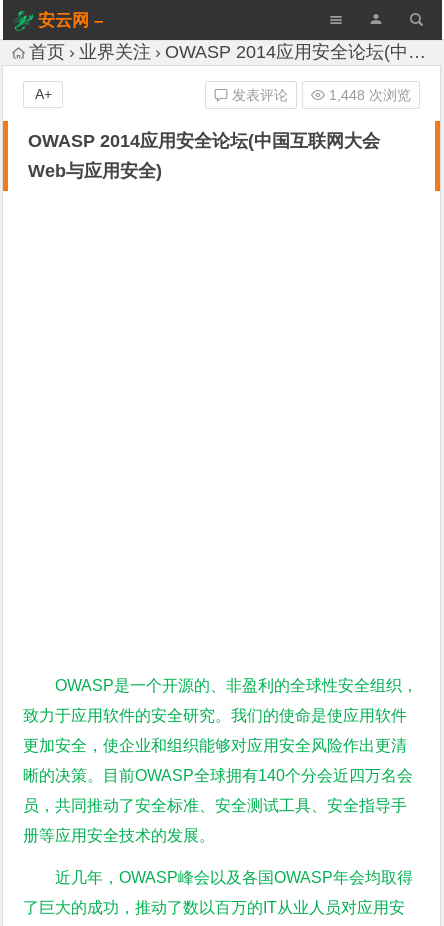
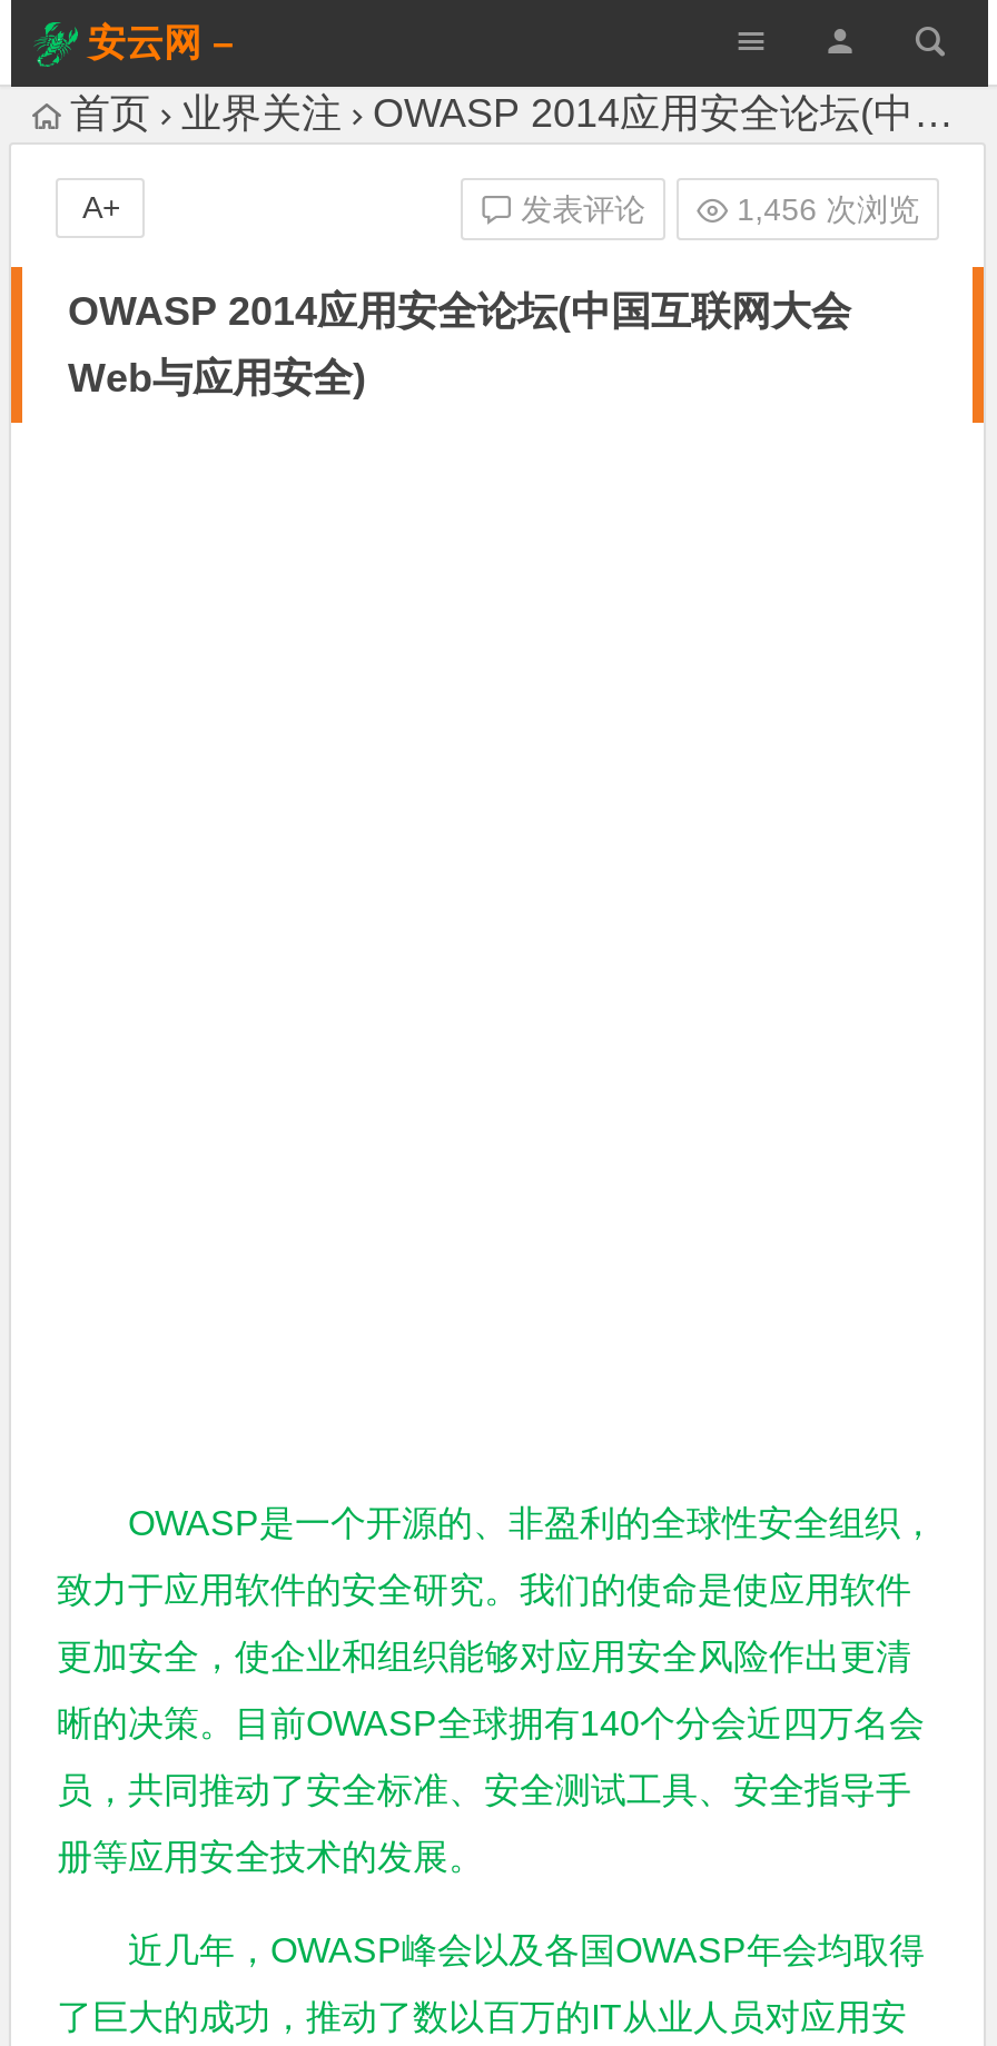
- 1,448 次浏览
+ 1,456 次浏览
